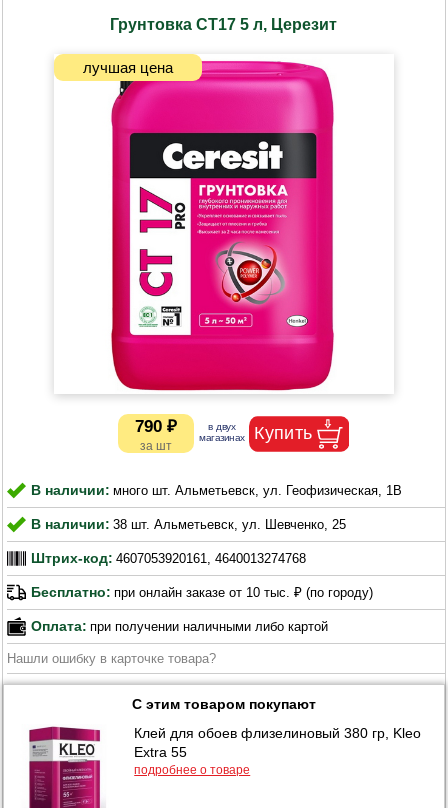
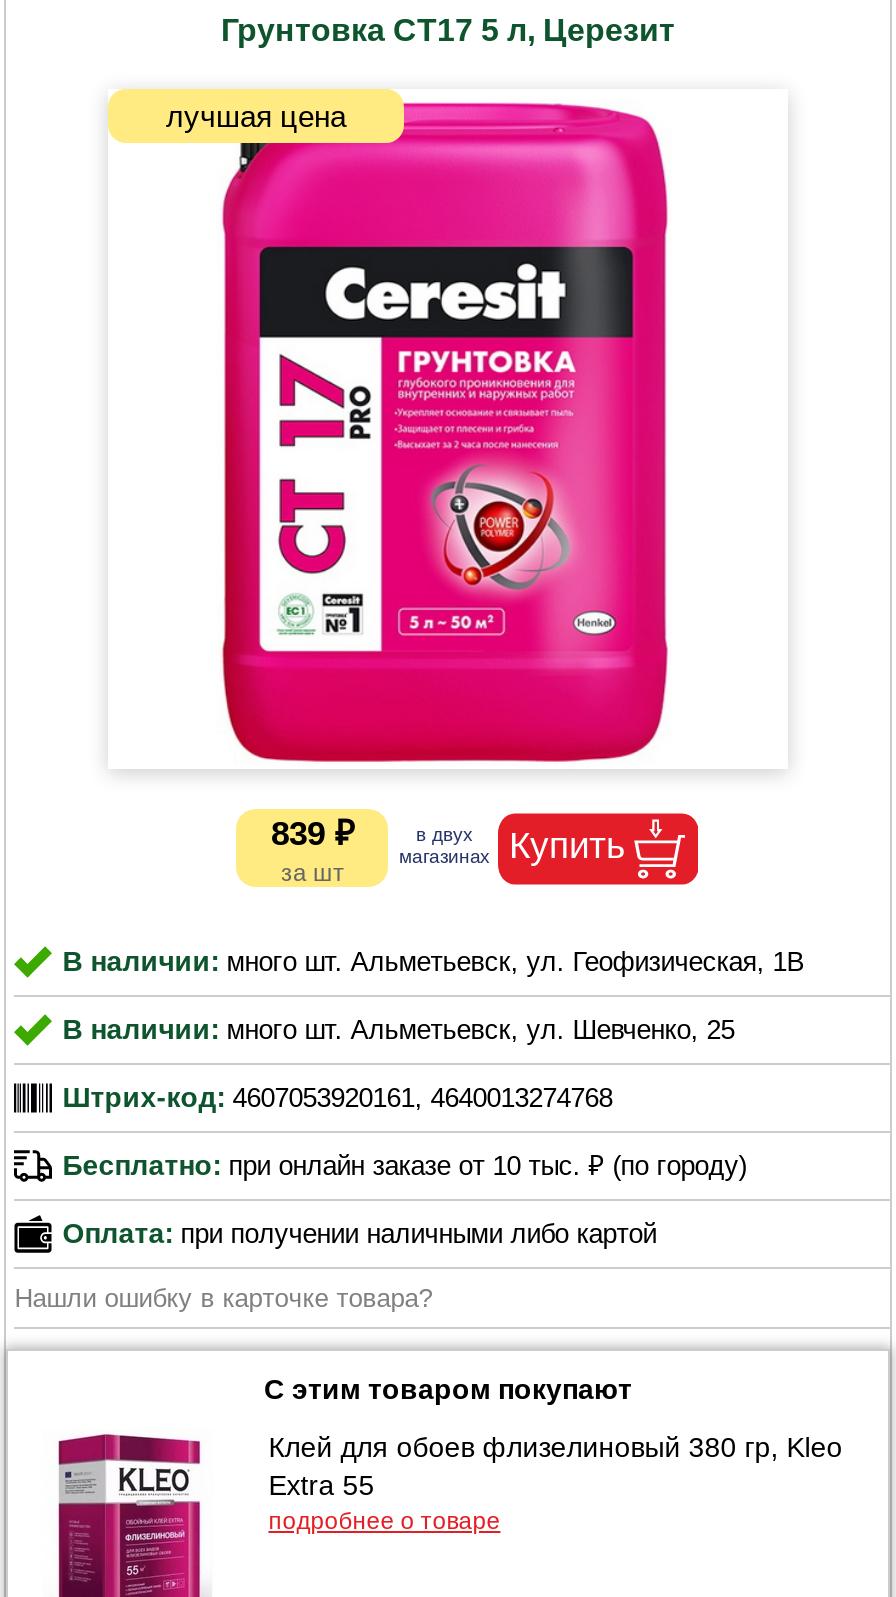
- 790 ₽
+ 839 ₽

- В наличии: 38 шт. Альметьевск, ул. Шевченко, 25
+ В наличии: много шт. Альметьевск, ул. Шевченко, 25
